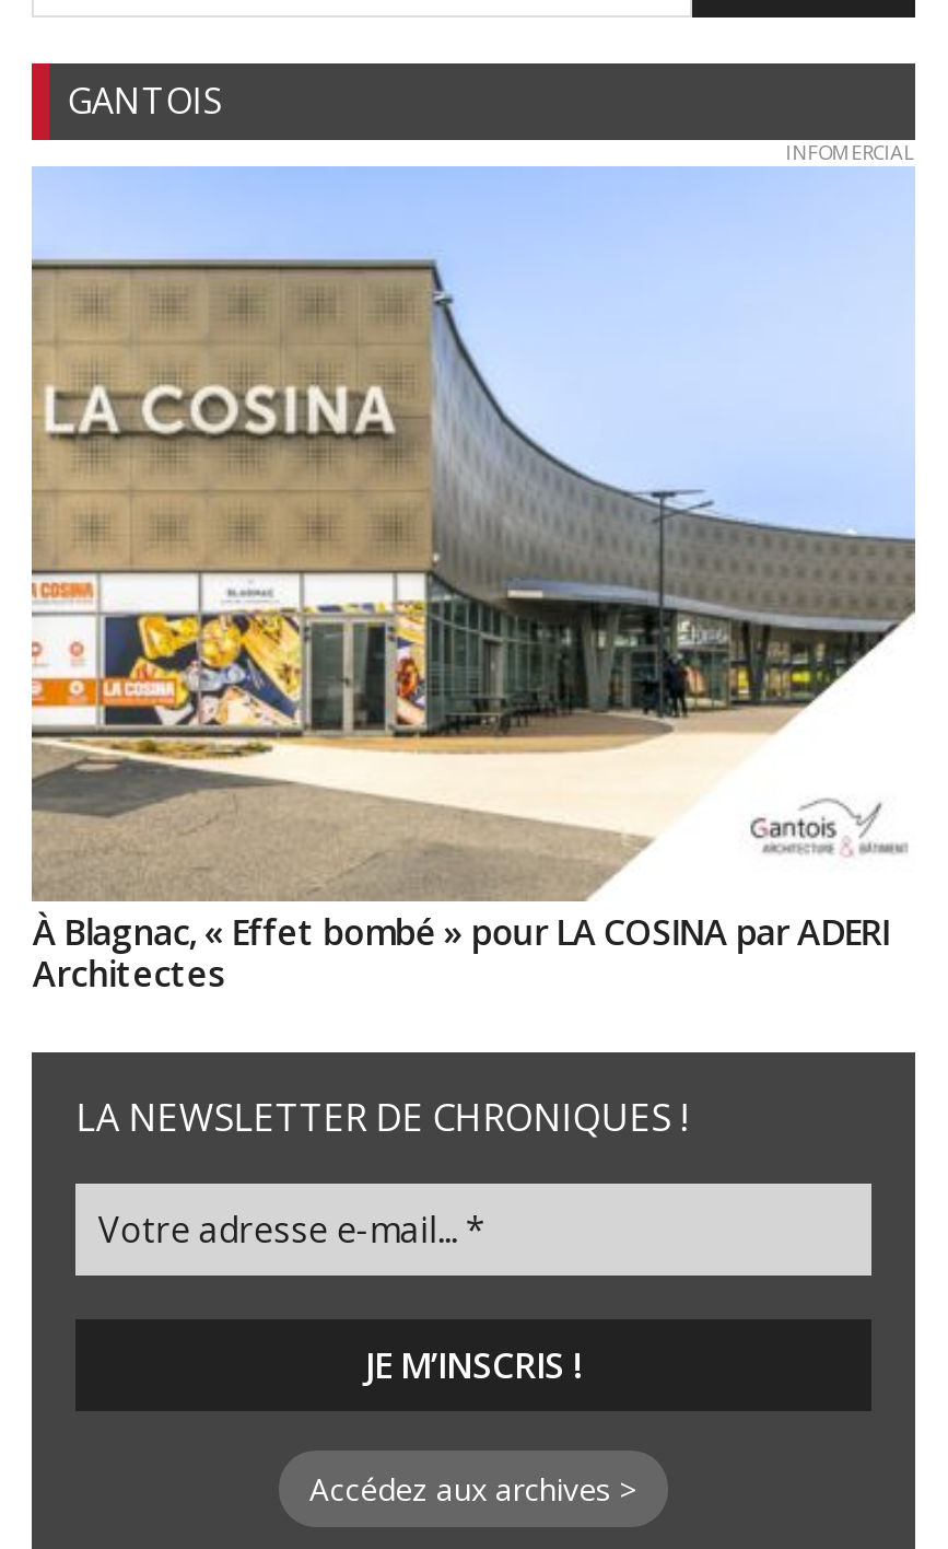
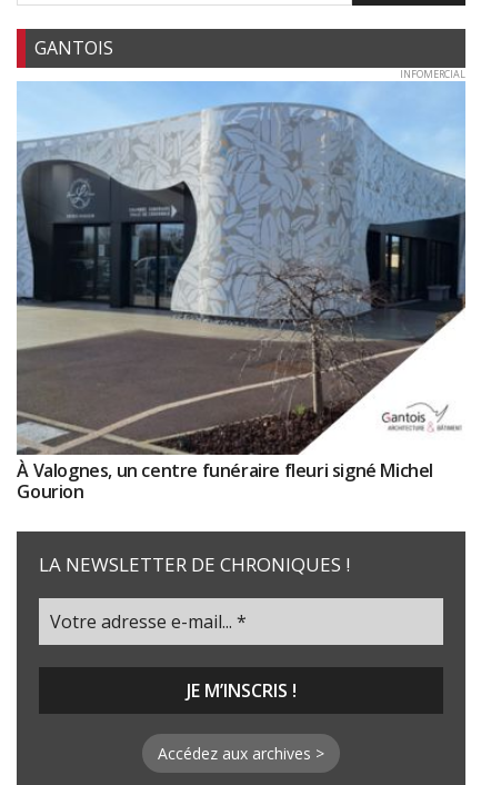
- [image]
- À Blagnac, « Effet bombé » pour LA COSINA par ADERI
- Architectes
+ [image]
+ À Valognes, un centre funéraire fleuri signé Michel
+ Gourion
